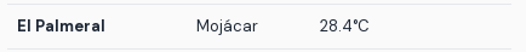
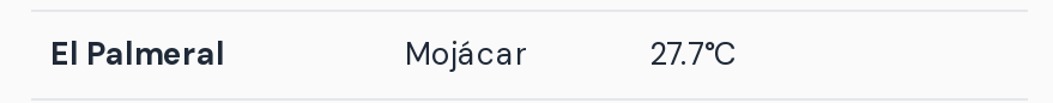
- 28.4°C
+ 27.7°C
